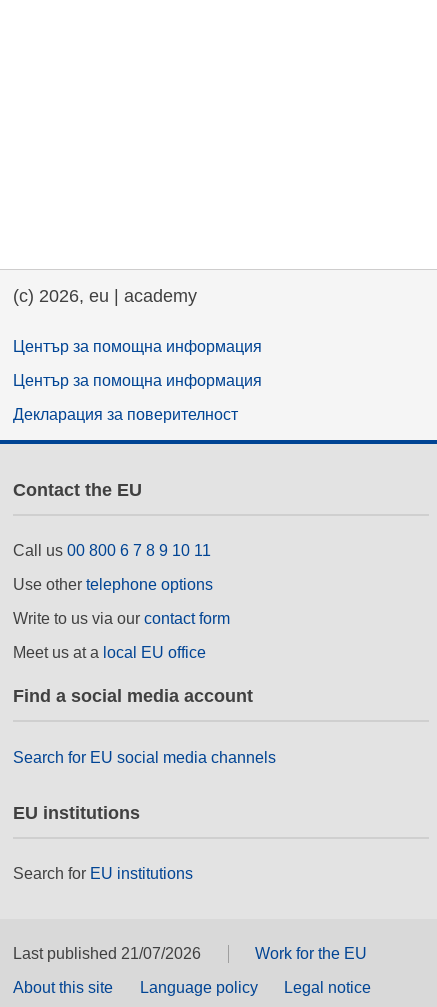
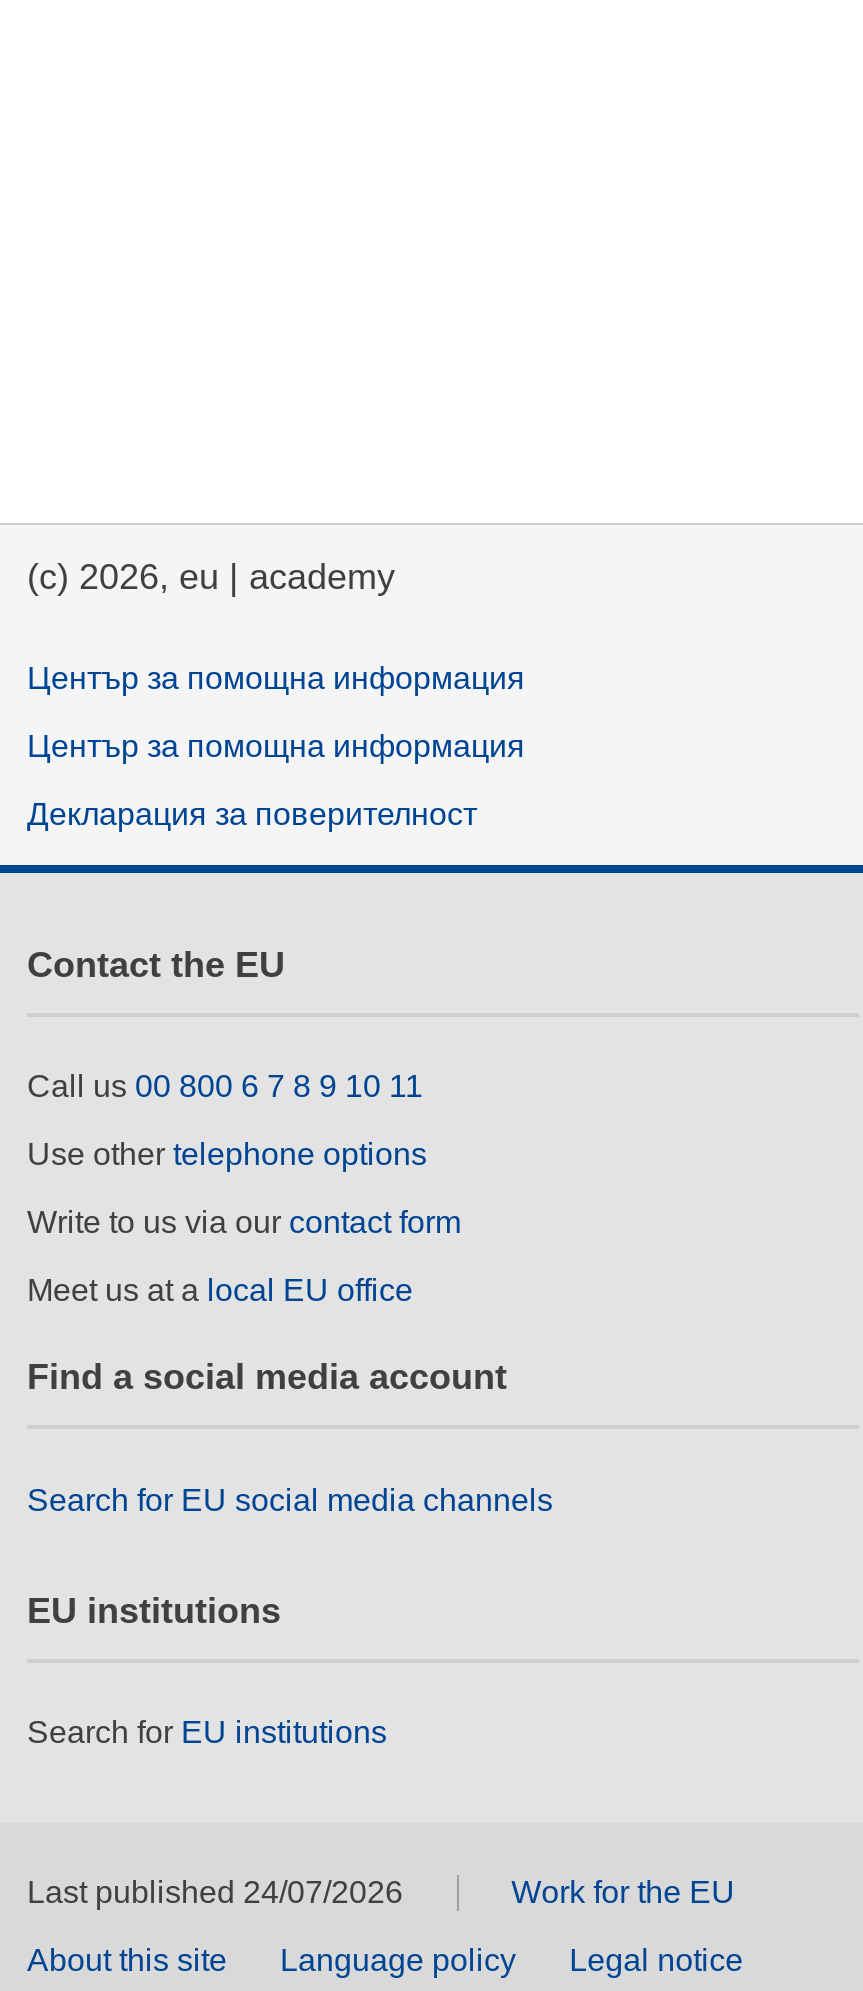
- Last published 21/07/2026
+ Last published 24/07/2026
